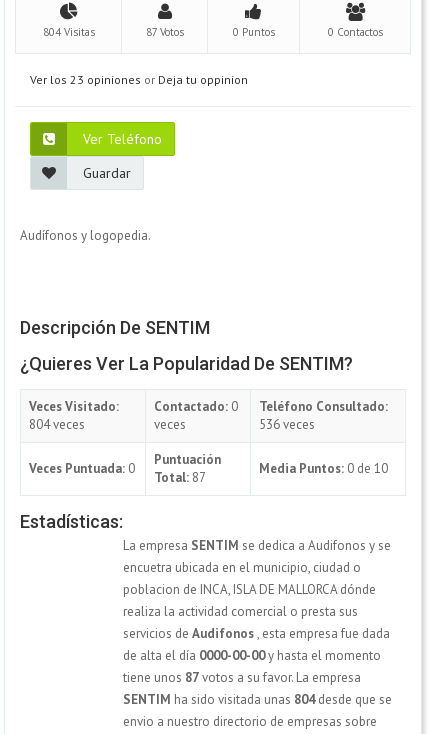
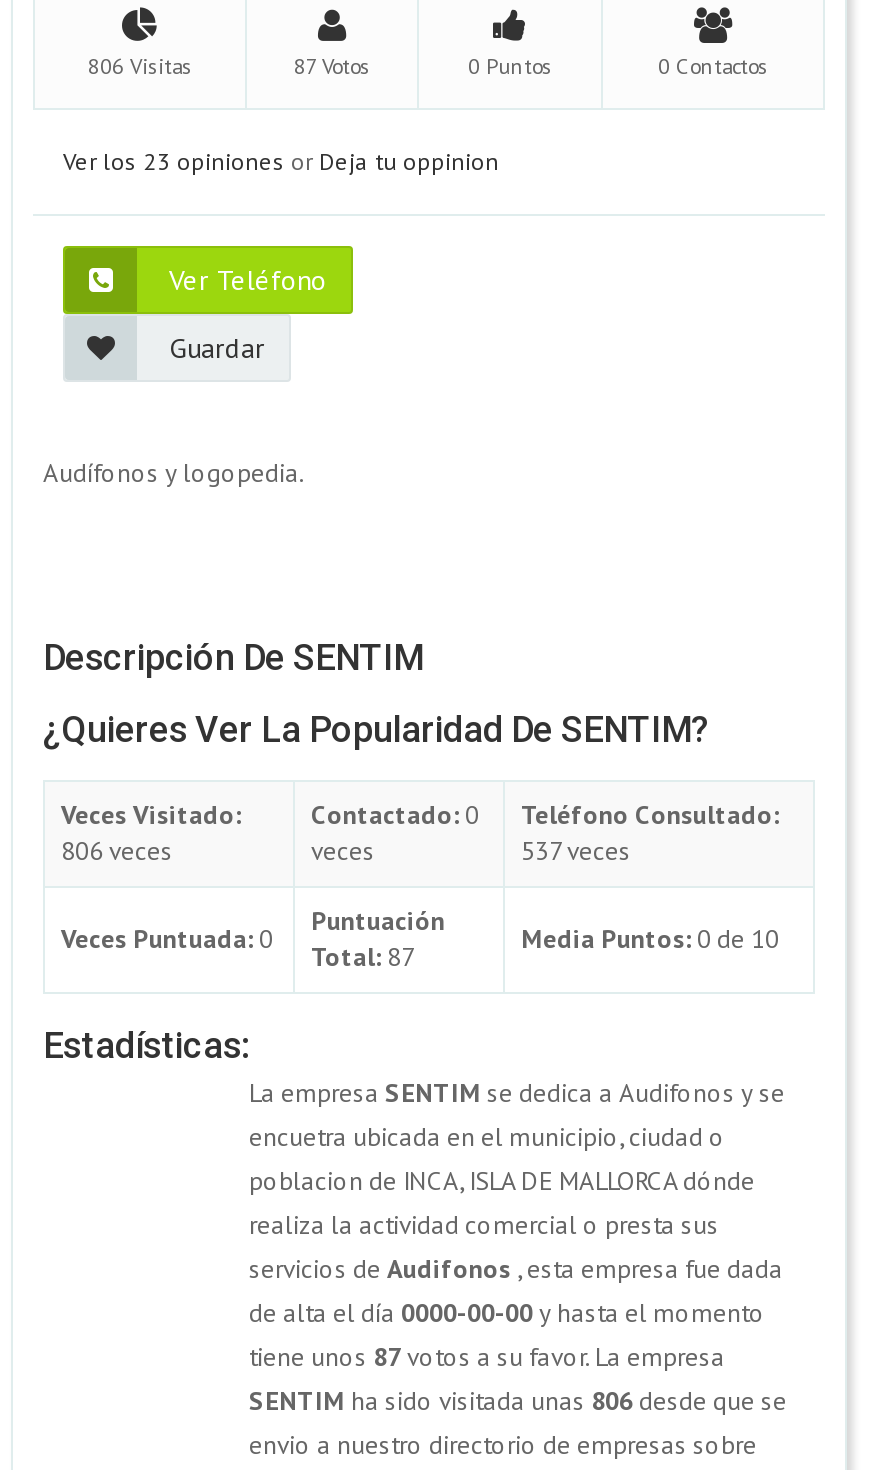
- 804 Visitas
+ 806 Visitas

- 804 veces
+ 806 veces

- 536 veces
+ 537 veces

- SENTIM ha sido visitada unas 804 desde que se
+ SENTIM ha sido visitada unas 806 desde que se
